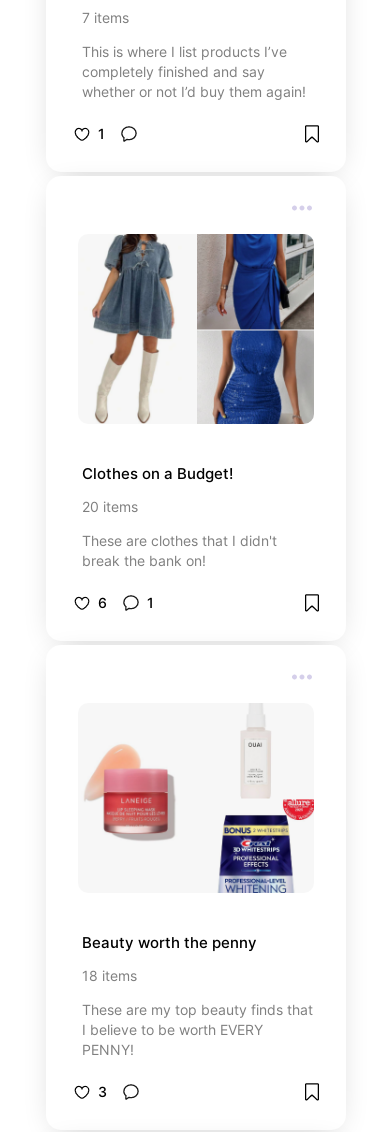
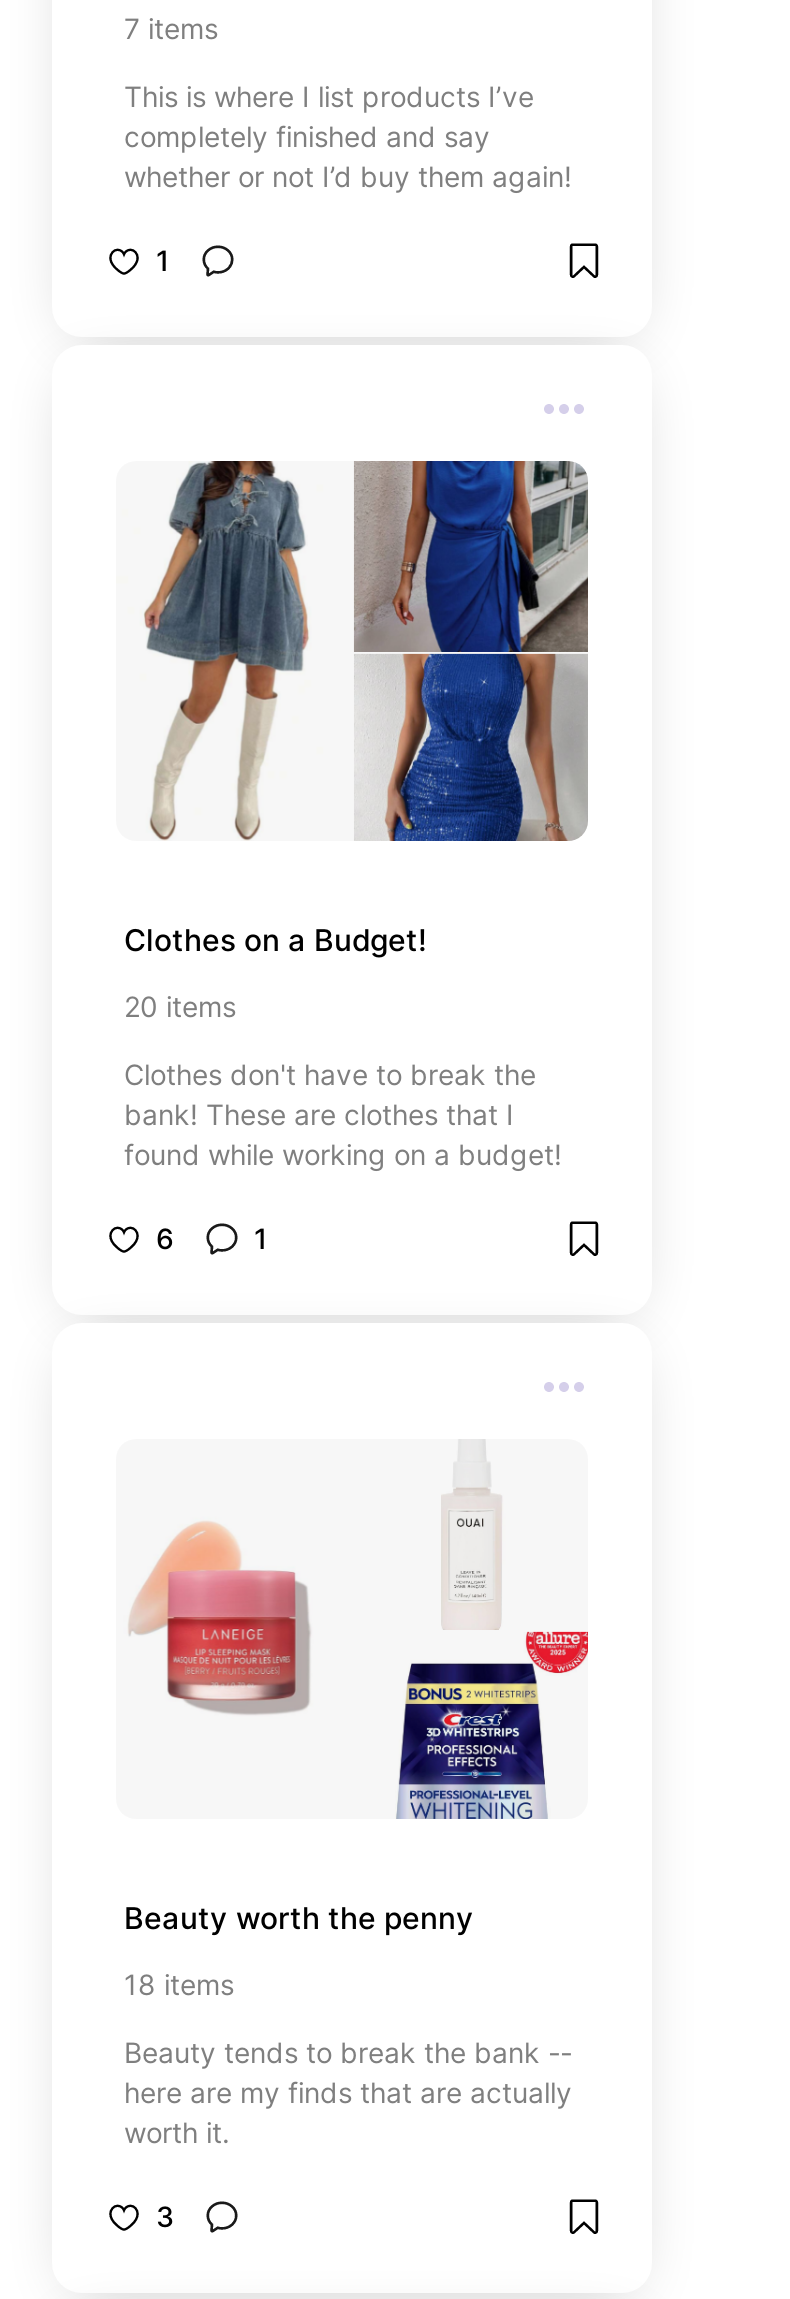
- These are clothes that I didn't
- break the bank on!
+ Clothes don't have to break the
+ bank! These are clothes that I
+ found while working on a budget!

- These are my top beauty finds that
- I believe to be worth EVERY
- PENNY!
+ Beauty tends to break the bank --
+ here are my finds that are actually
+ worth it.
